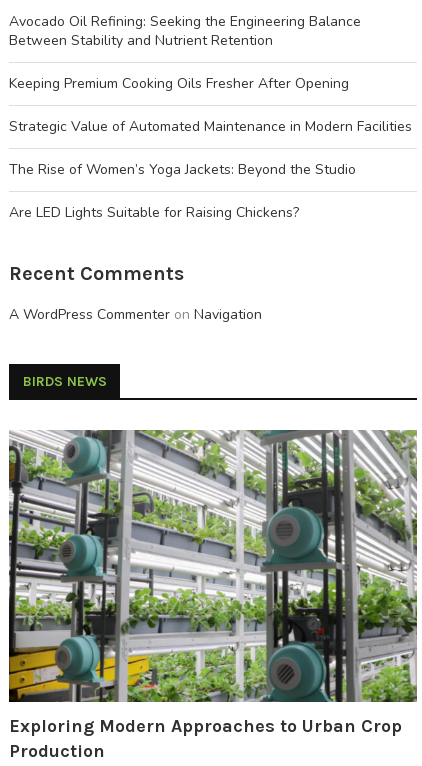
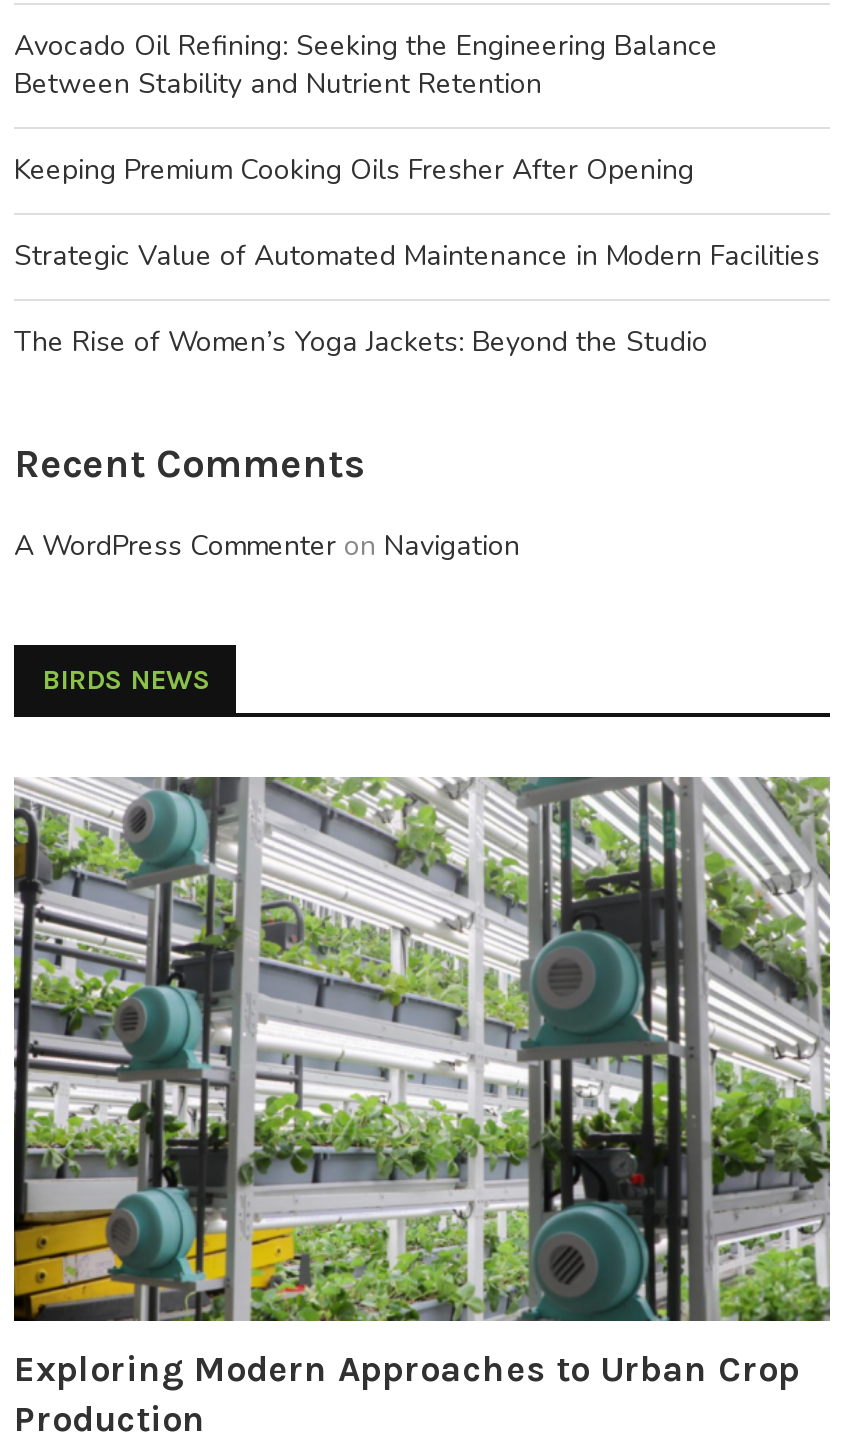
- Are LED Lights Suitable for Raising Chickens?
